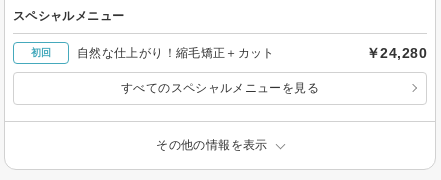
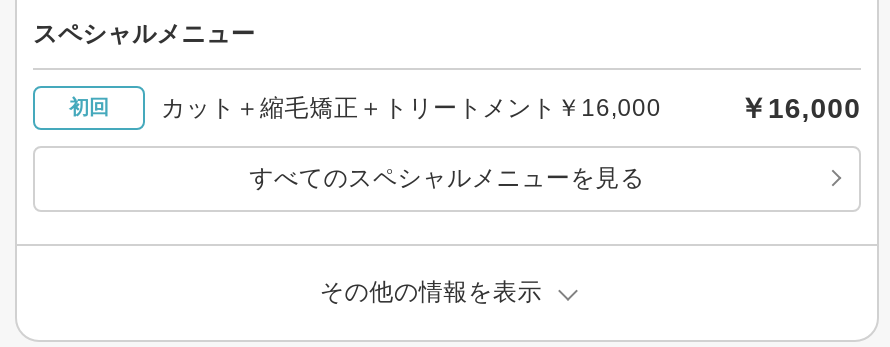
- 自然な仕上がり！縮毛矯正＋カット
- ￥24,280
+ カット＋縮毛矯正＋トリートメント￥16,000
+ ￥16,000
